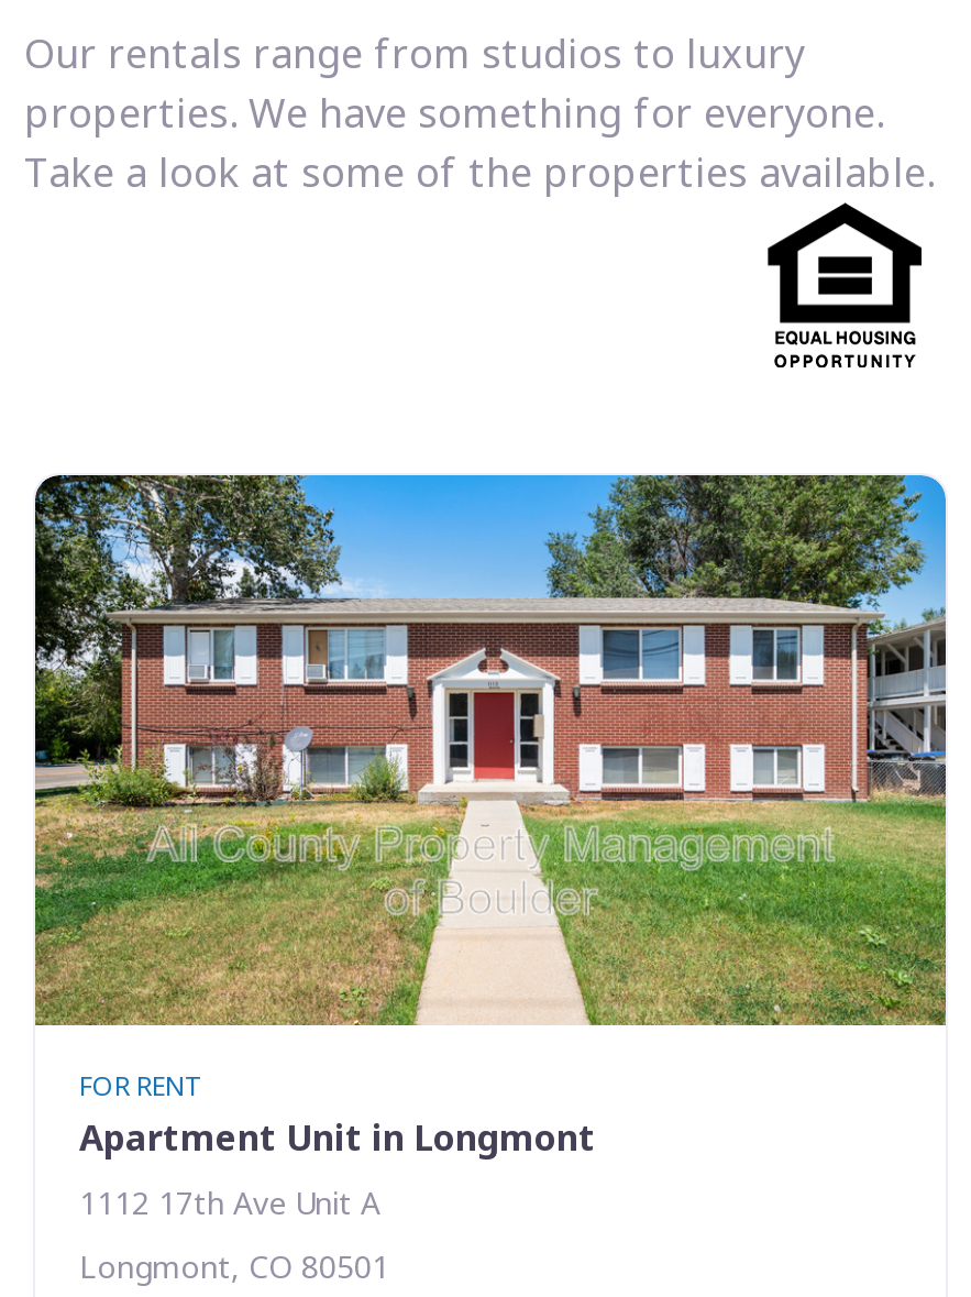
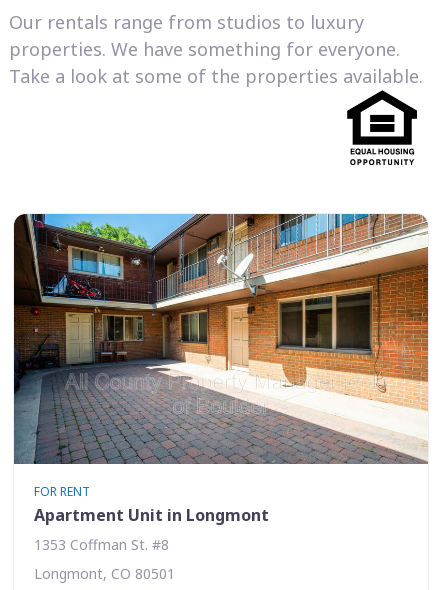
- [image]
+ [image]

- 1112 17th Ave Unit A
+ 1353 Coffman St. #8
